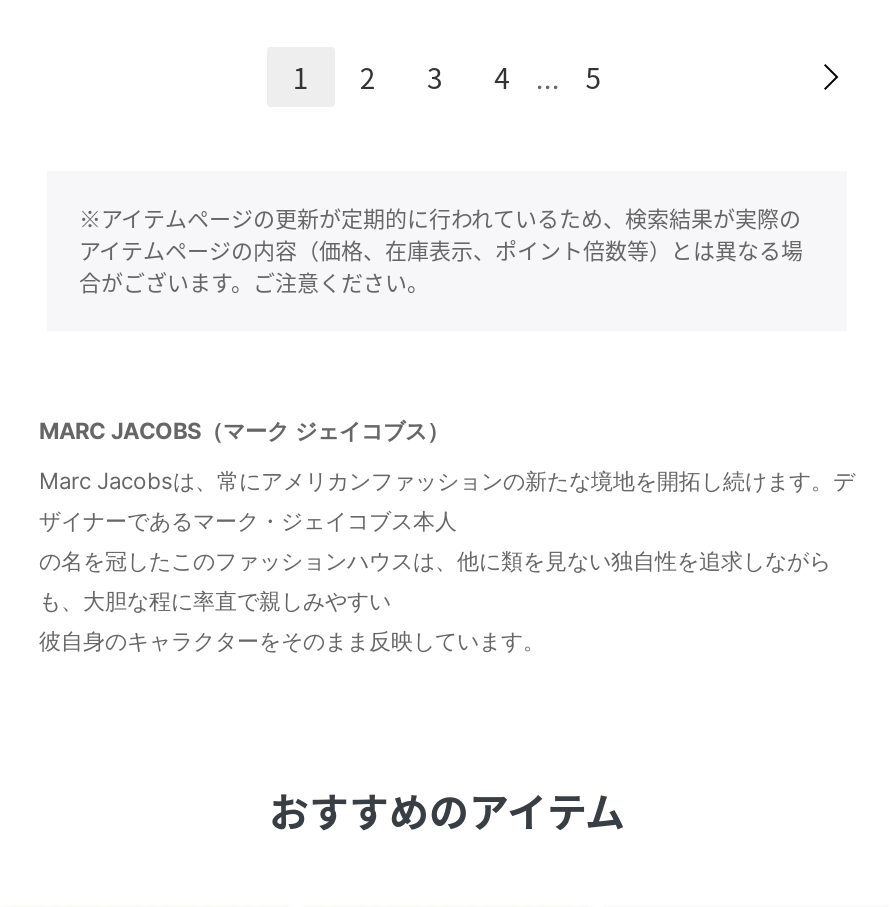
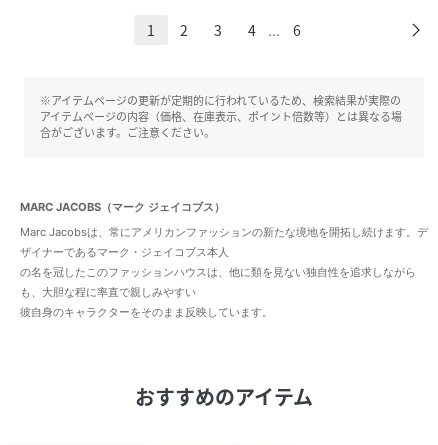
- 5
+ 6
